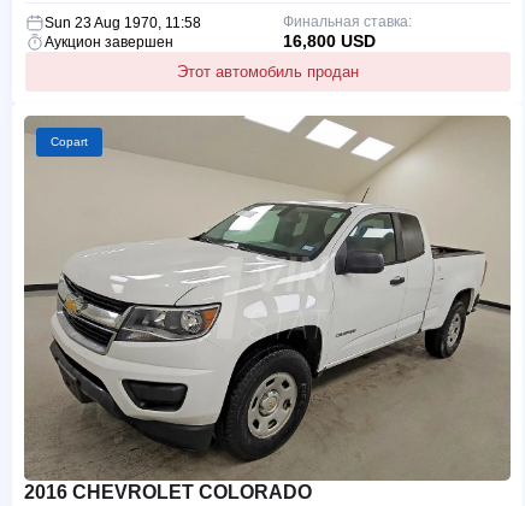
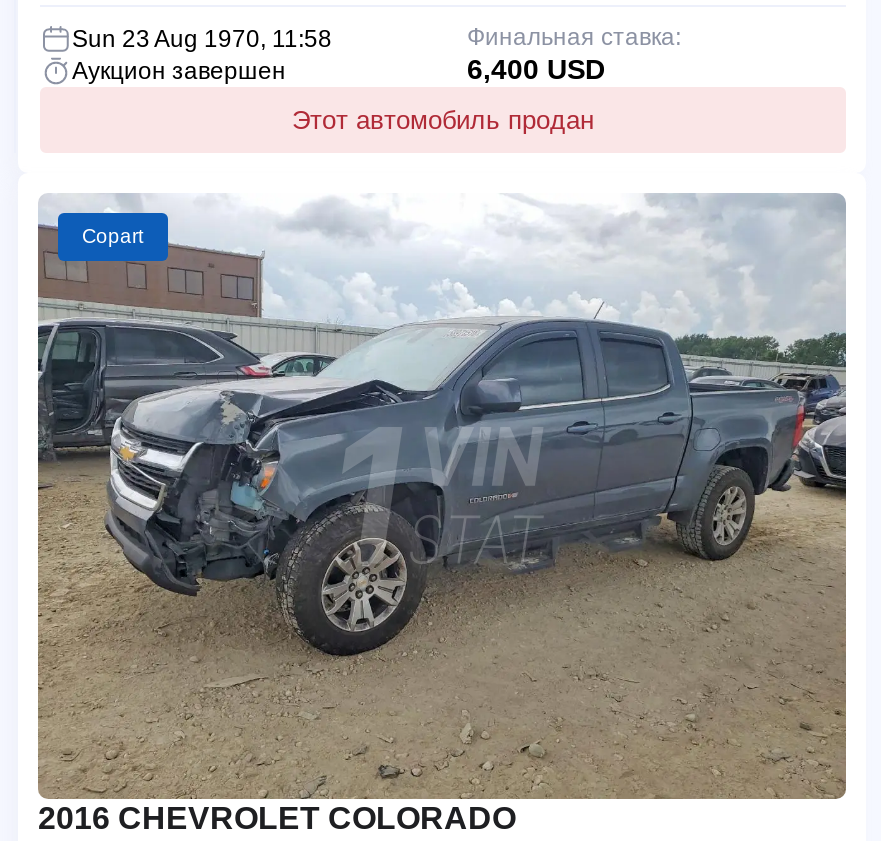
- 16,800 USD
+ 6,400 USD

- [image]
+ [image]
